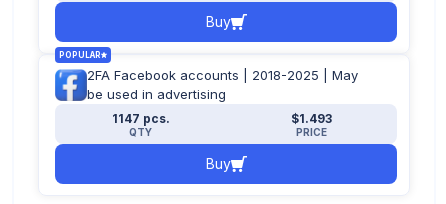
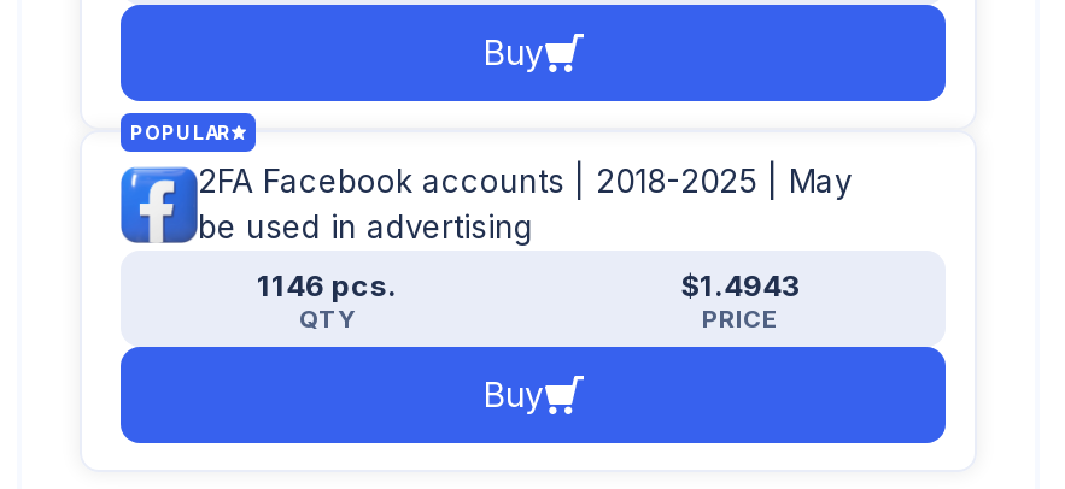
- 1147 pcs.
+ 1146 pcs.

- $1.493
+ $1.4943
